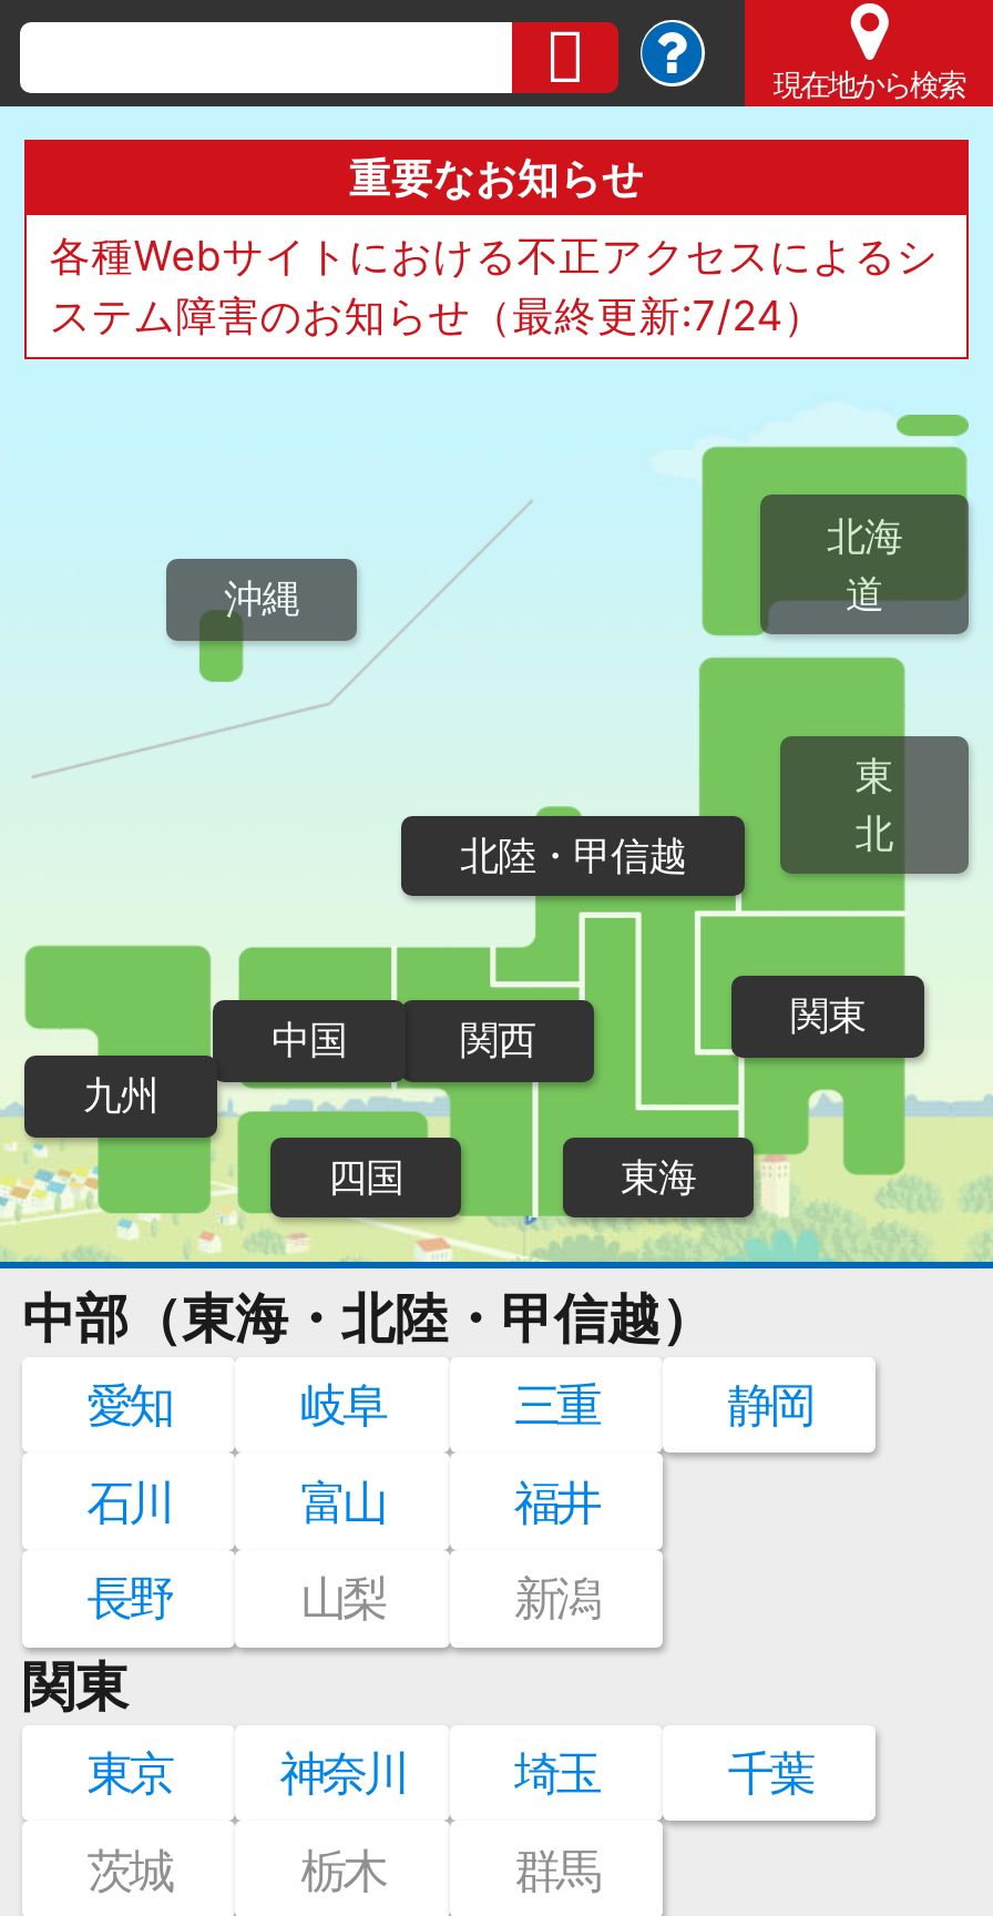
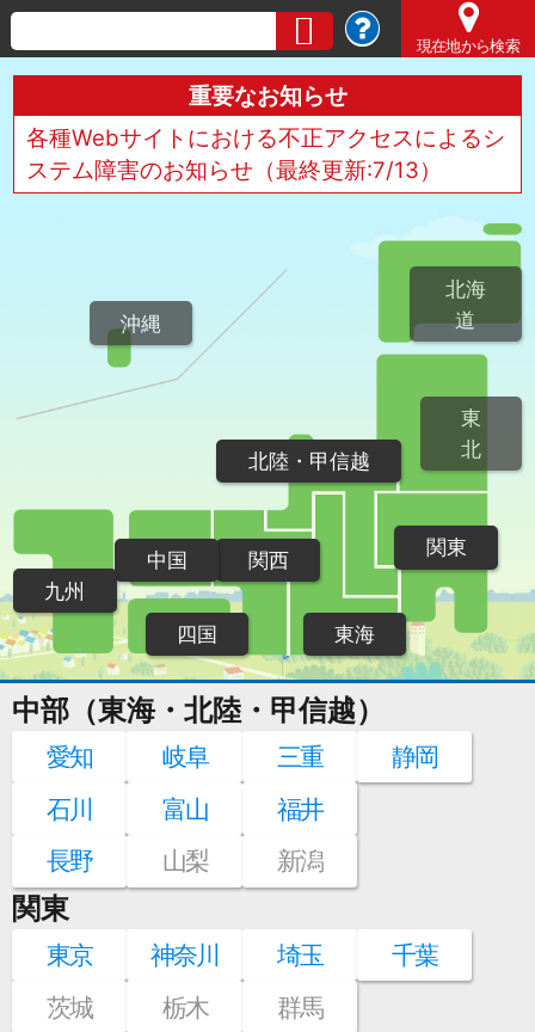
- ステム障害のお知らせ（最終更新:7/24）
+ ステム障害のお知らせ（最終更新:7/13）
